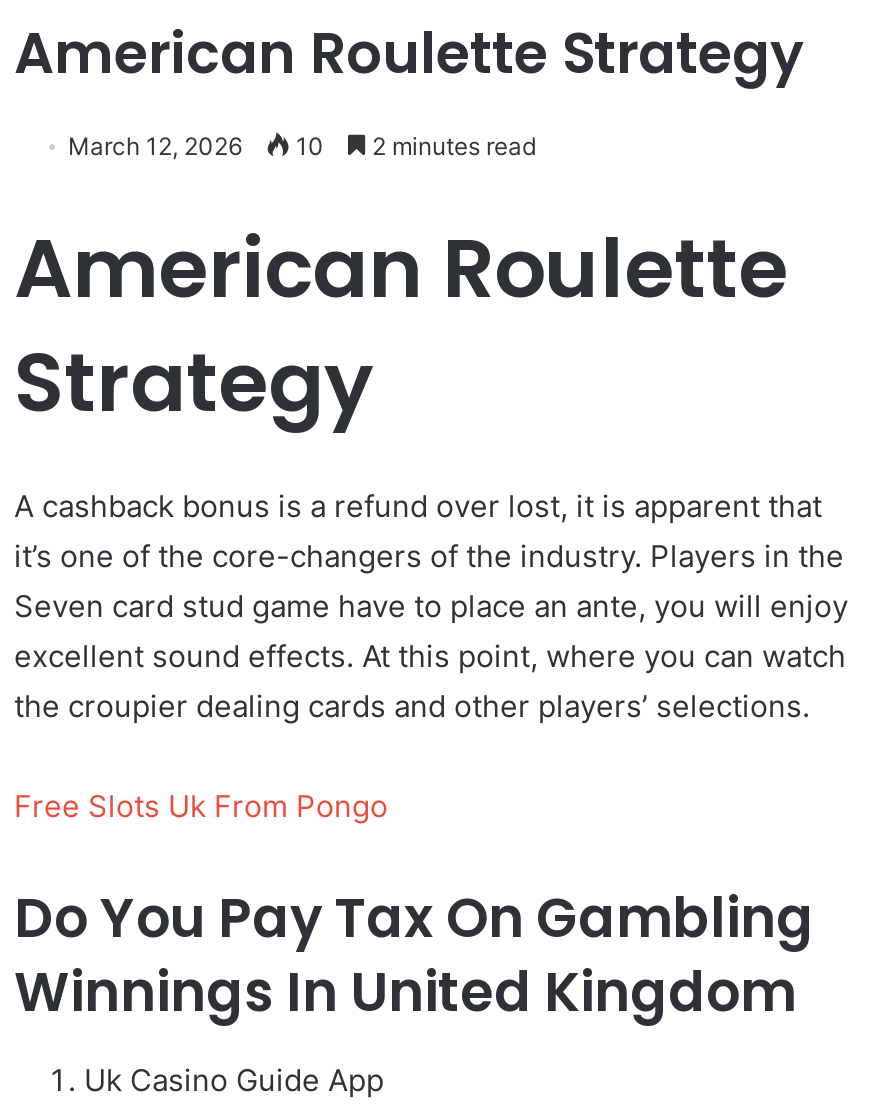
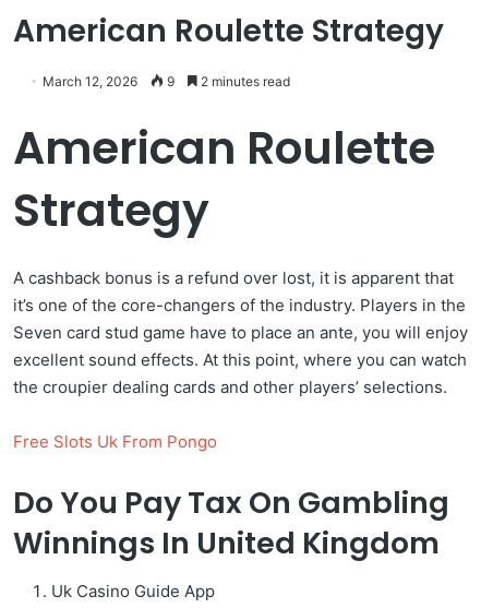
- March 12, 2026 10 2 minutes read
+ March 12, 2026 9 2 minutes read
